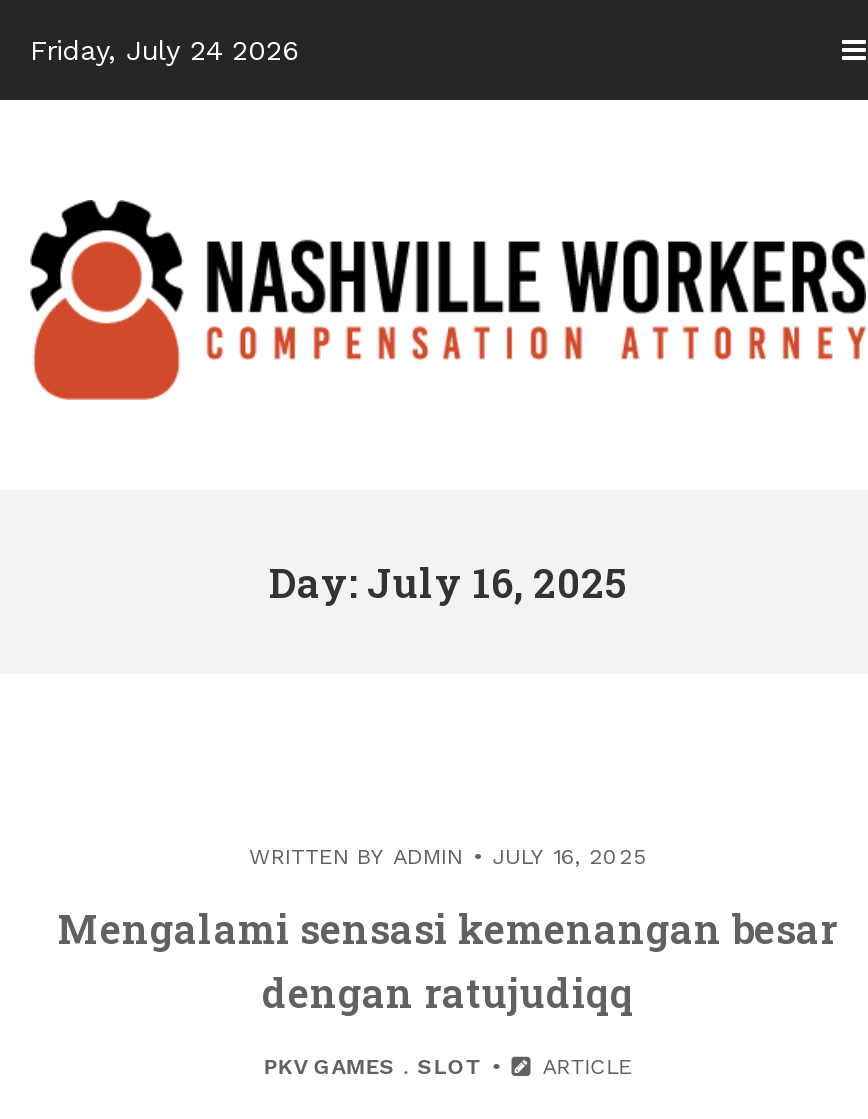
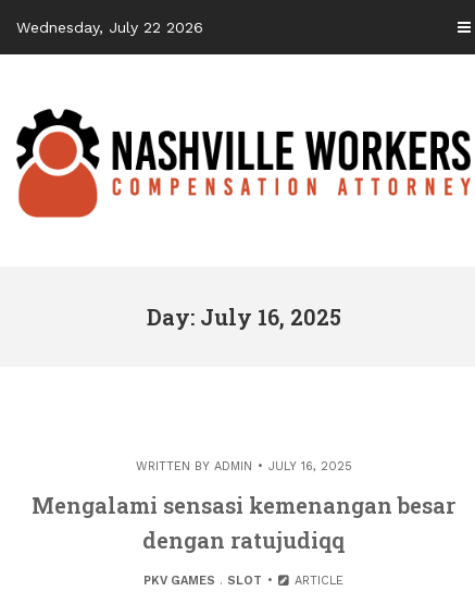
- Friday, July 24 2026
+ Wednesday, July 22 2026
